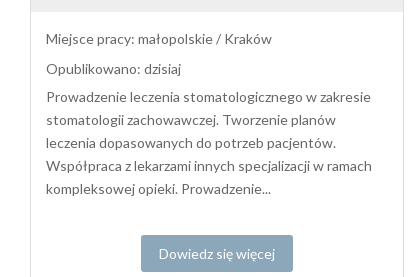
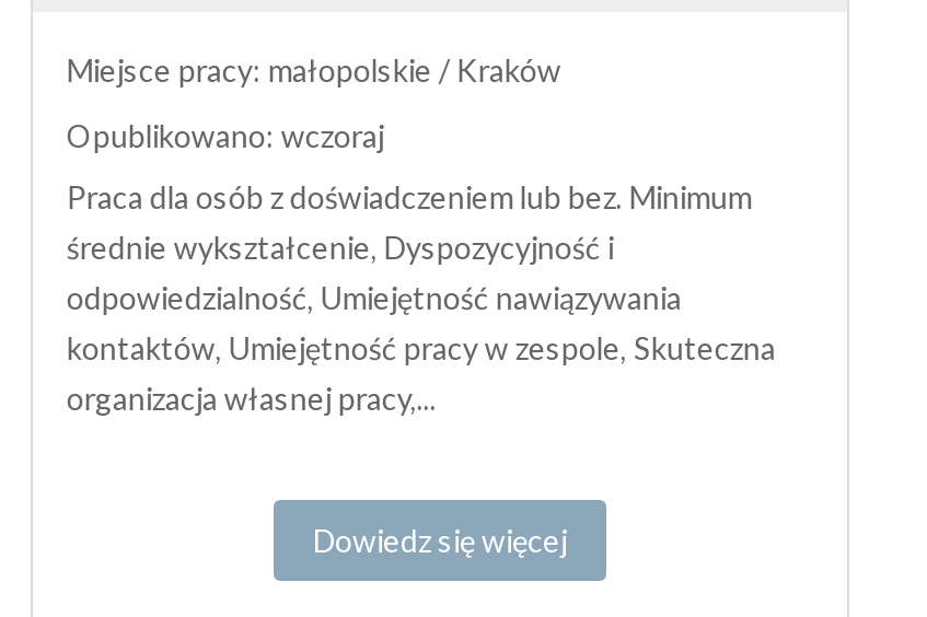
- Opublikowano: dzisiaj
+ Opublikowano: wczoraj

- Prowadzenie leczenia stomatologicznego w zakresie
- stomatologii zachowawczej. Tworzenie planów
- leczenia dopasowanych do potrzeb pacjentów.
- Współpraca z lekarzami innych specjalizacji w ramach
- kompleksowej opieki. Prowadzenie...
+ Praca dla osób z doświadczeniem lub bez. Minimum
+ średnie wykształcenie, Dyspozycyjność i
+ odpowiedzialność, Umiejętność nawiązywania
+ kontaktów, Umiejętność pracy w zespole, Skuteczna
+ organizacja własnej pracy,...
